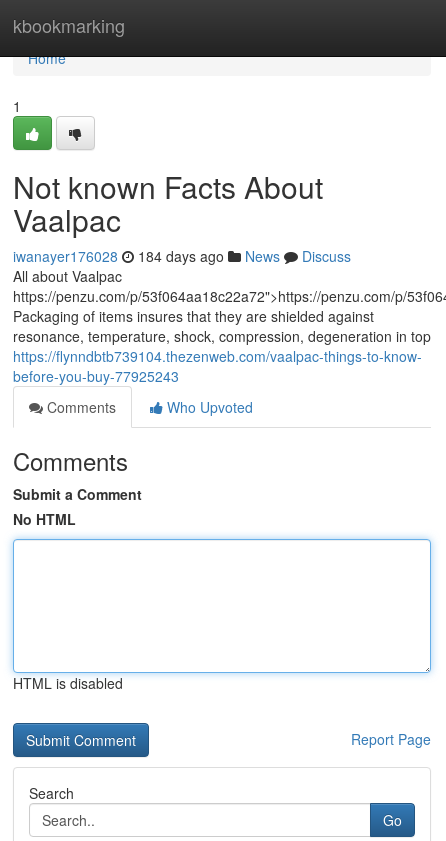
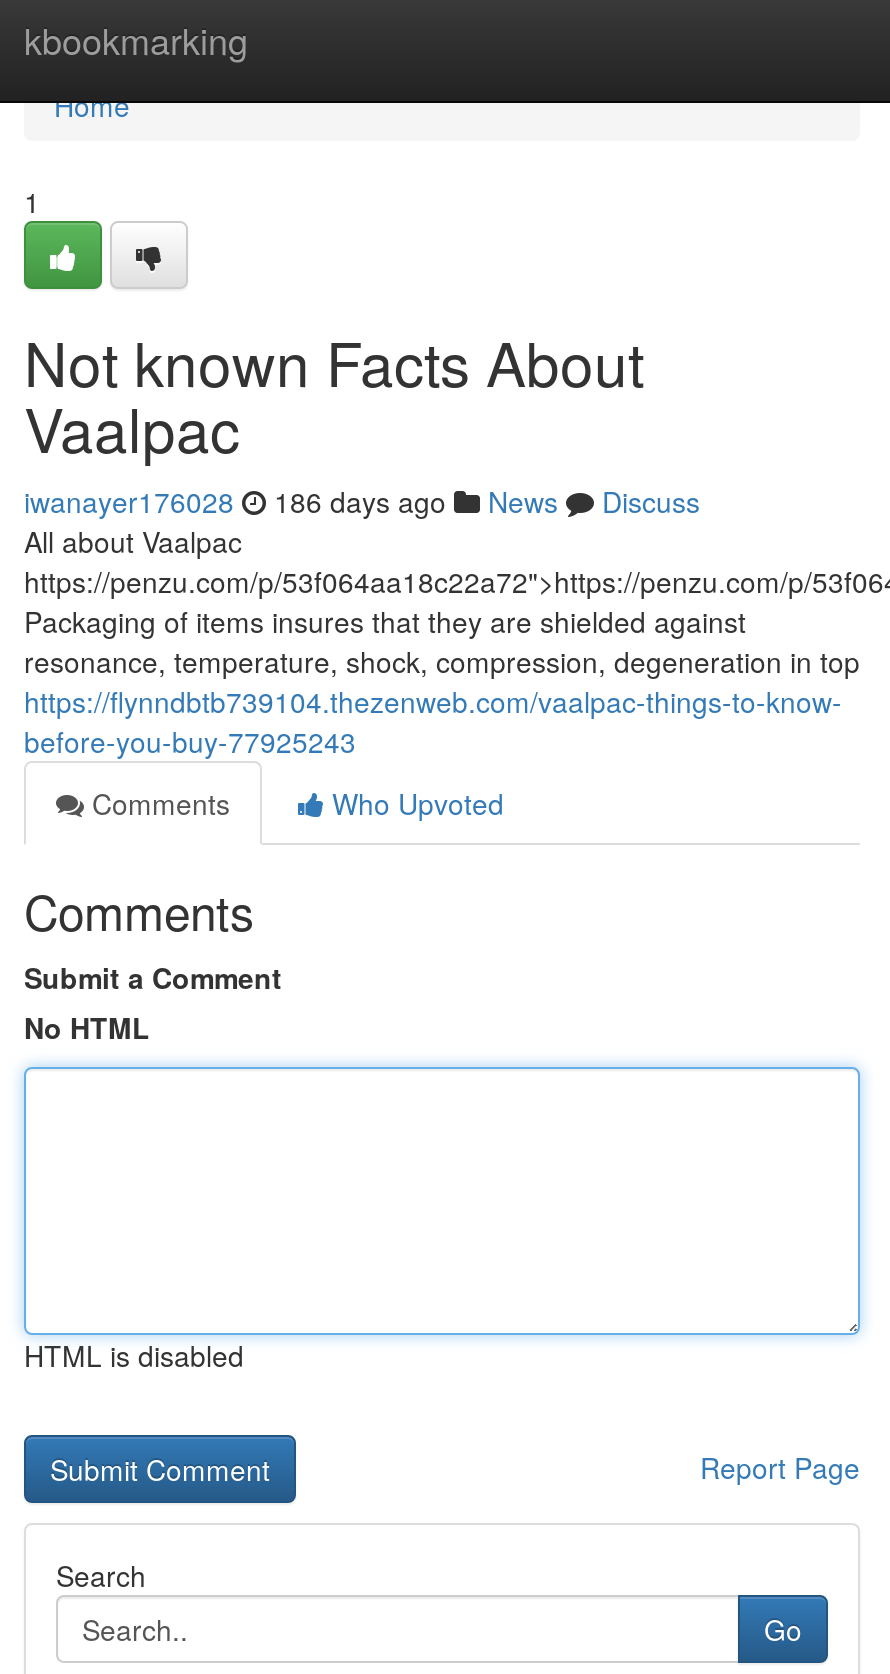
- iwanayer176028 184 days ago News Discuss
+ iwanayer176028 186 days ago News Discuss
